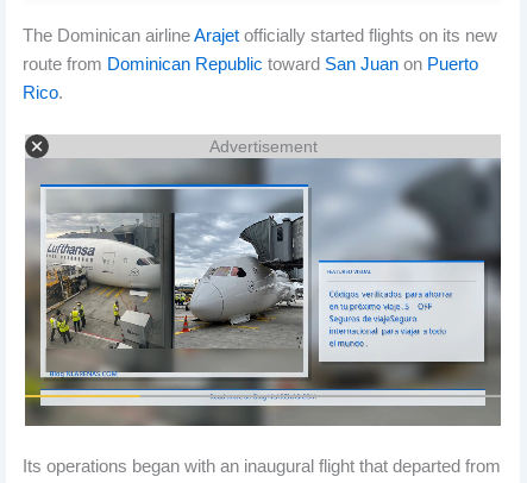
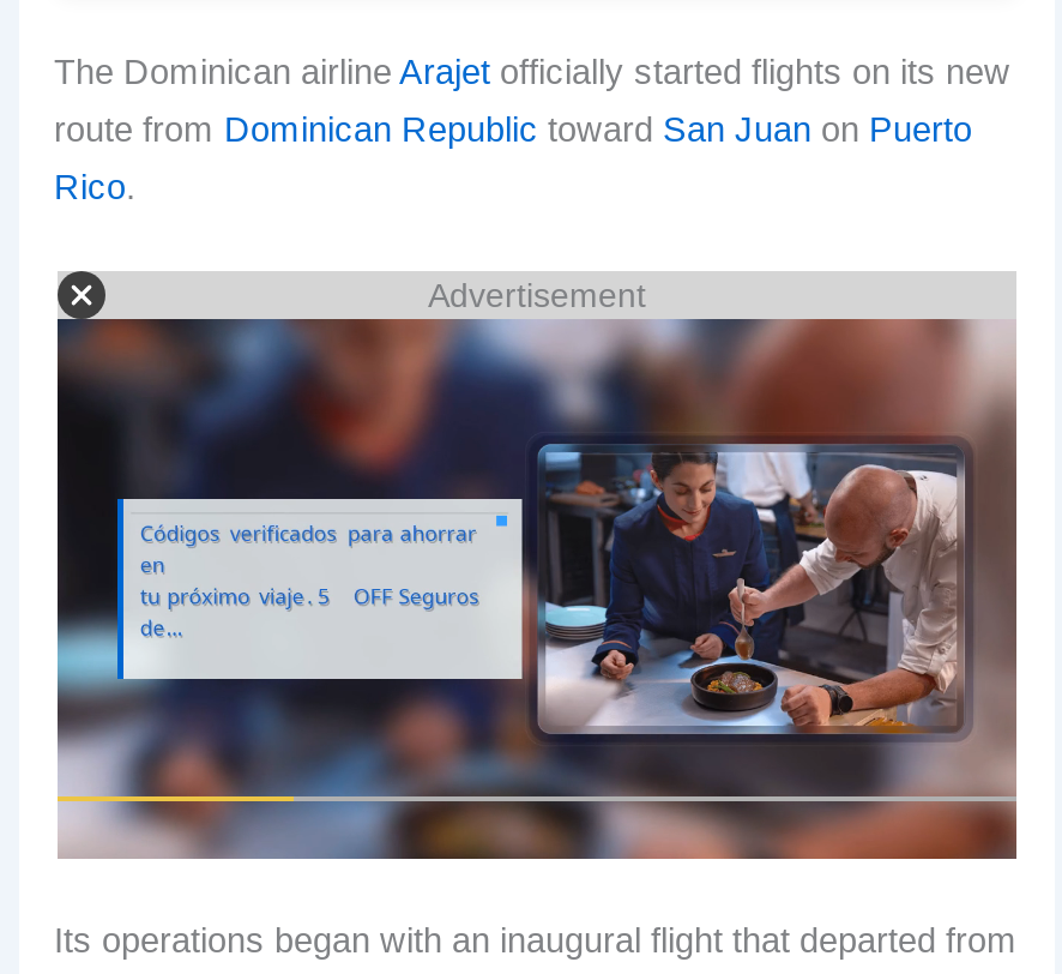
- [image]
+ [image]
